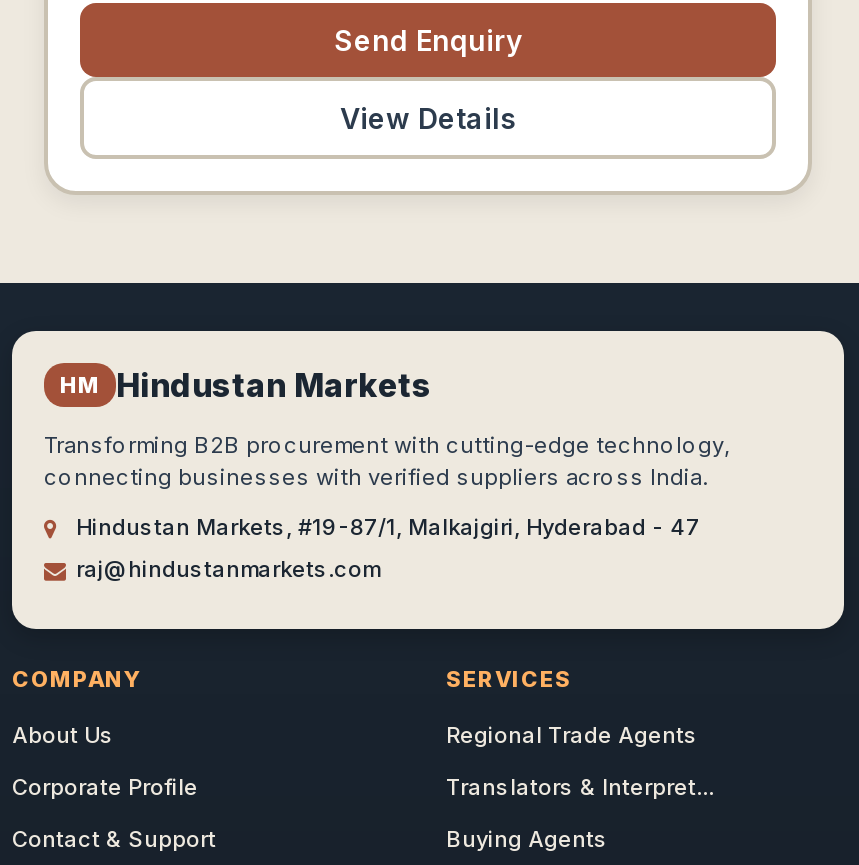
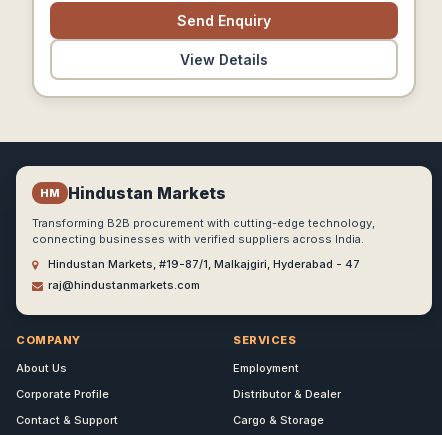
- Regional Trade Agents
+ Employment

- Translators & Interpret...
+ Distributor & Dealer

- Buying Agents
+ Cargo & Storage
